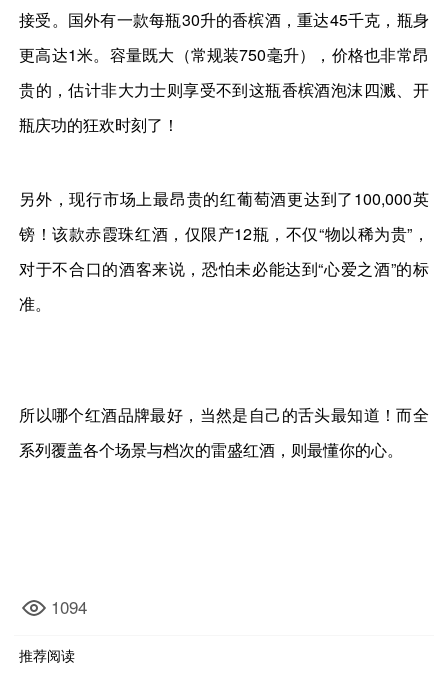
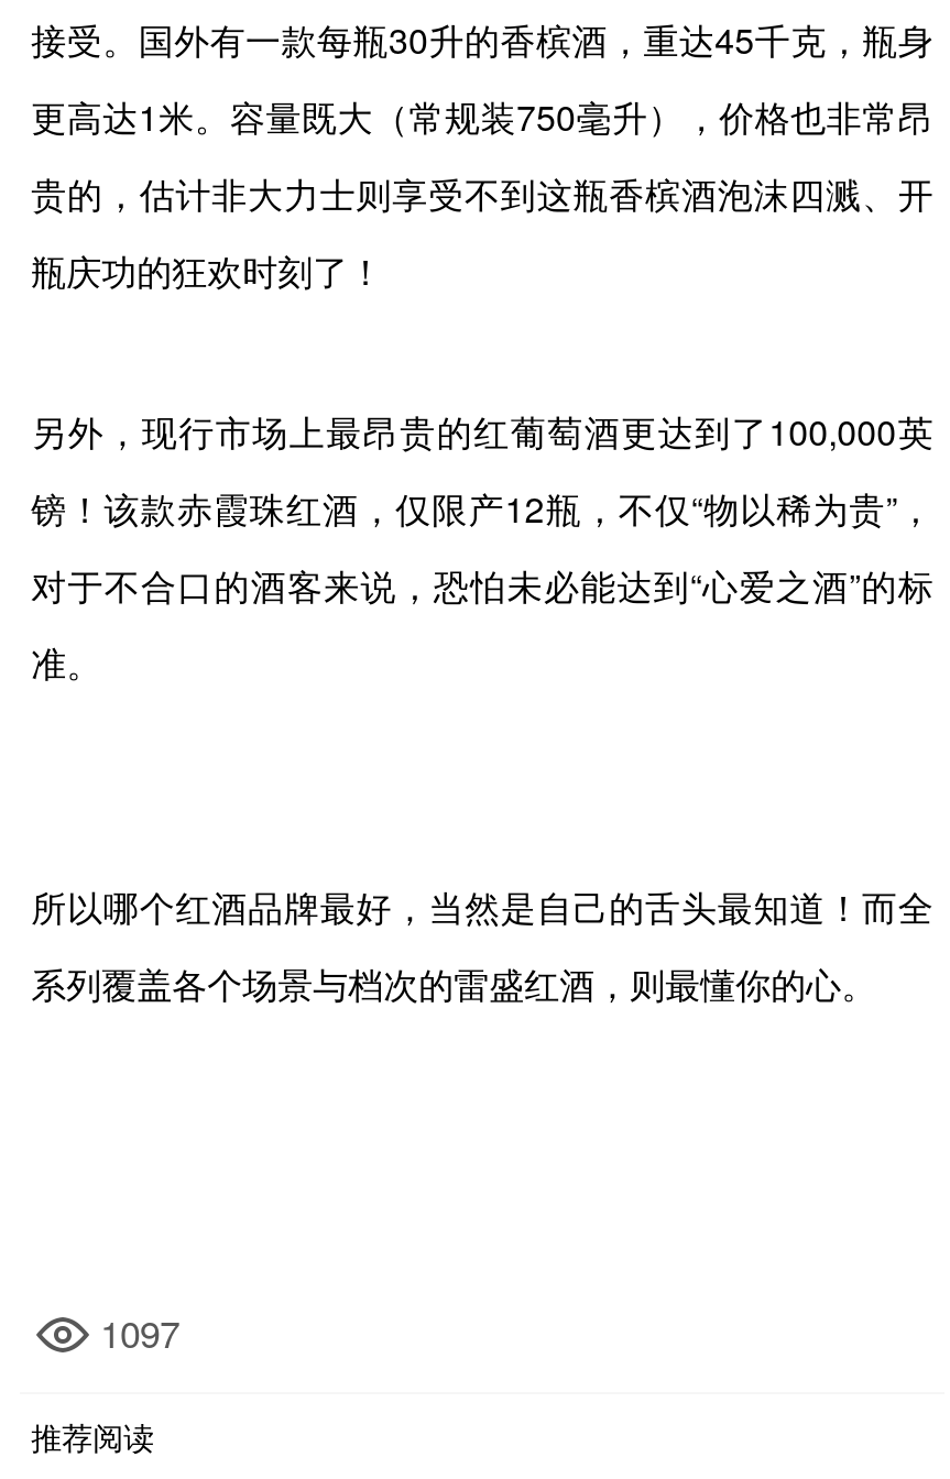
- 1094
+ 1097
